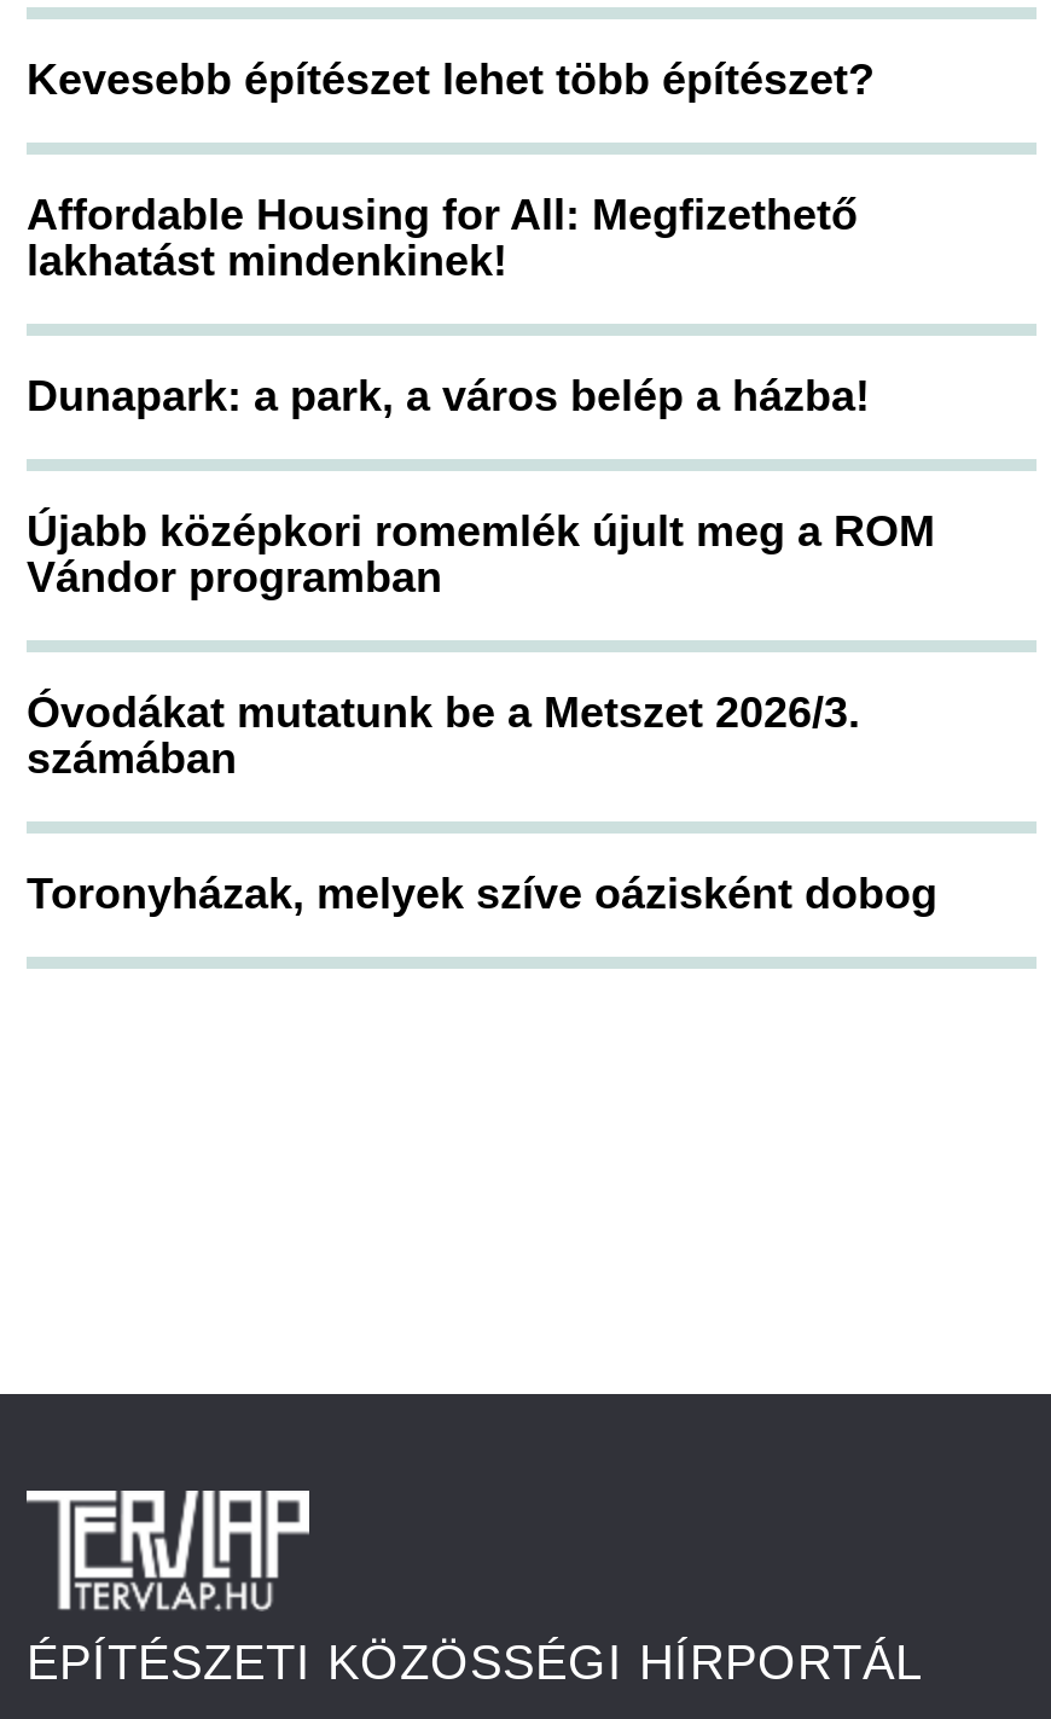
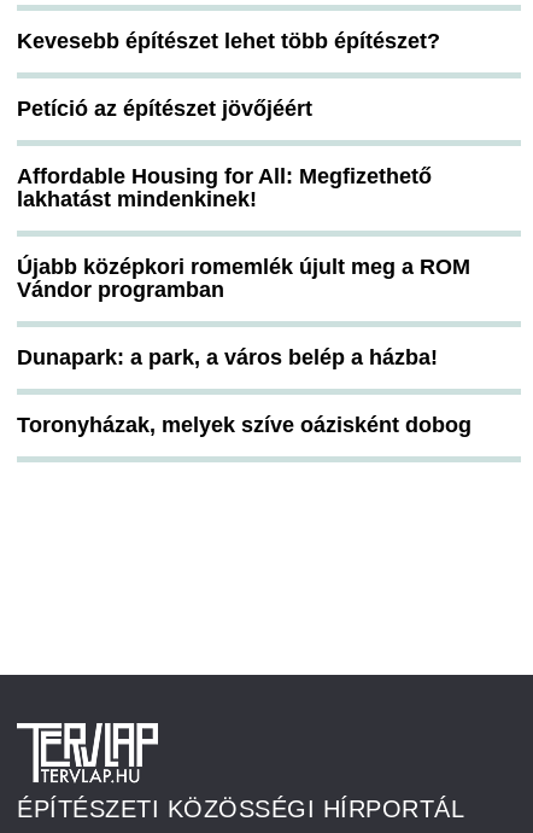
+ Petíció az építészet jövőjéért

moved down: Affordable Housing for All: Megfizethető | lakhatást mindenkinek!

moved down: Dunapark: a park, a város belép a házba!

- Óvodákat mutatunk be a Metszet 2026/3.
- számában
